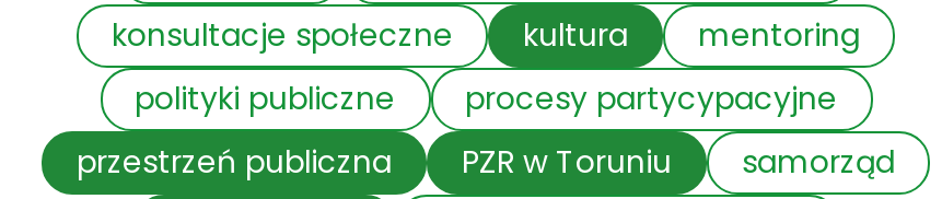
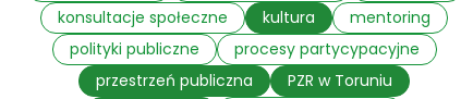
- samorząd
